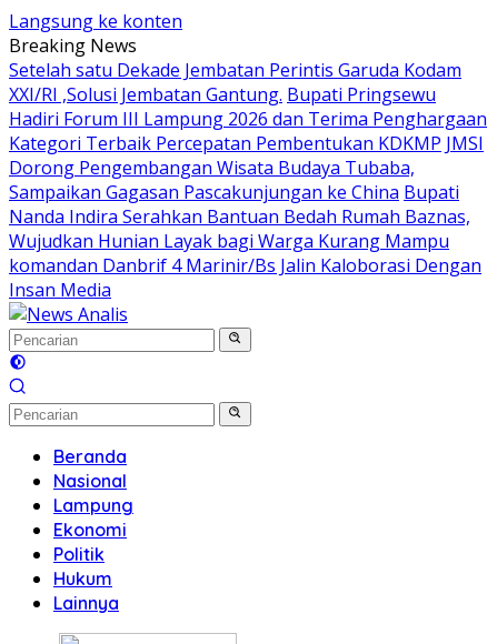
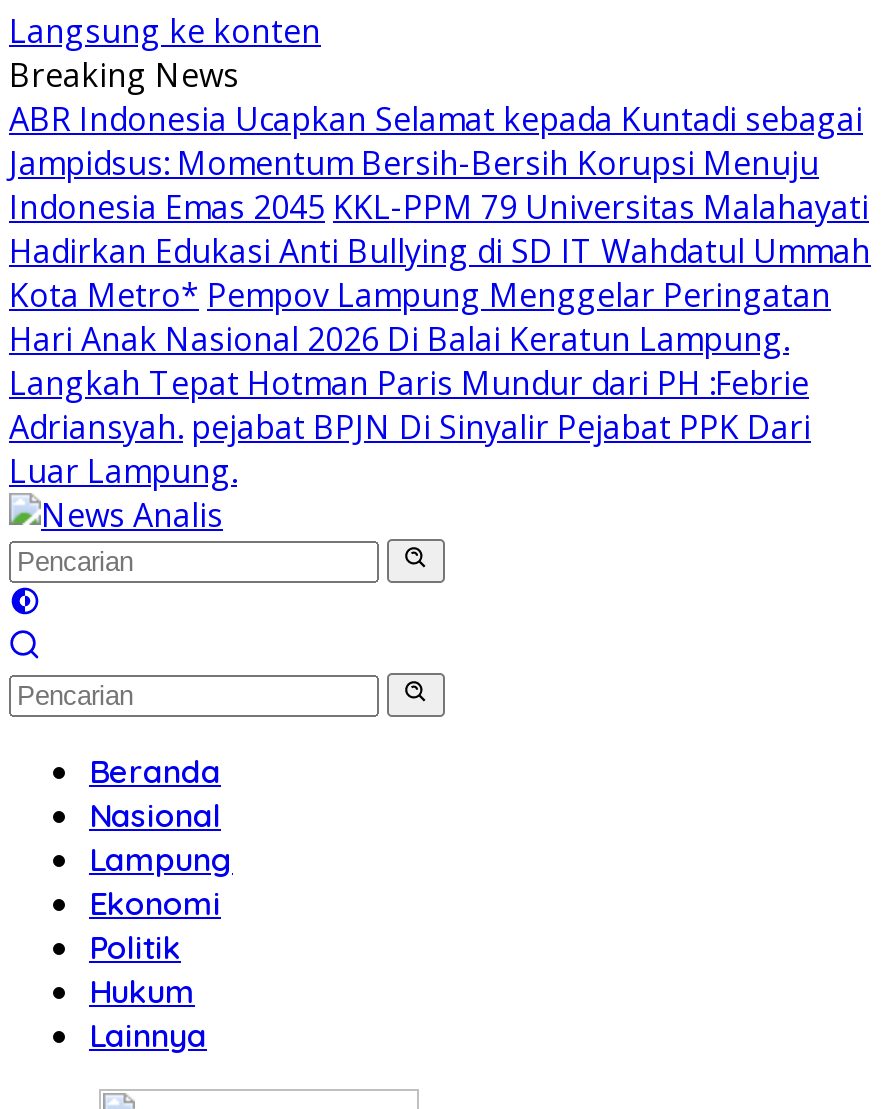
- Setelah satu Dekade Jembatan Perintis Garuda Kodam
- XXI/RI ,Solusi Jembatan Gantung. Bupati Pringsewu
- Hadiri Forum III Lampung 2026 dan Terima Penghargaan
- Kategori Terbaik Percepatan Pembentukan KDKMP JMSI
- Dorong Pengembangan Wisata Budaya Tubaba,
- Sampaikan Gagasan Pascakunjungan ke China Bupati
- Nanda Indira Serahkan Bantuan Bedah Rumah Baznas,
- Wujudkan Hunian Layak bagi Warga Kurang Mampu
- komandan Danbrif 4 Marinir/Bs Jalin Kaloborasi Dengan
- Insan Media
+ ABR Indonesia Ucapkan Selamat kepada Kuntadi sebagai
+ Jampidsus: Momentum Bersih-Bersih Korupsi Menuju
+ Indonesia Emas 2045 KKL-PPM 79 Universitas Malahayati
+ Hadirkan Edukasi Anti Bullying di SD IT Wahdatul Ummah
+ Kota Metro* Pempov Lampung Menggelar Peringatan
+ Hari Anak Nasional 2026 Di Balai Keratun Lampung.
+ Langkah Tepat Hotman Paris Mundur dari PH :Febrie
+ Adriansyah. pejabat BPJN Di Sinyalir Pejabat PPK Dari
+ Luar Lampung.
